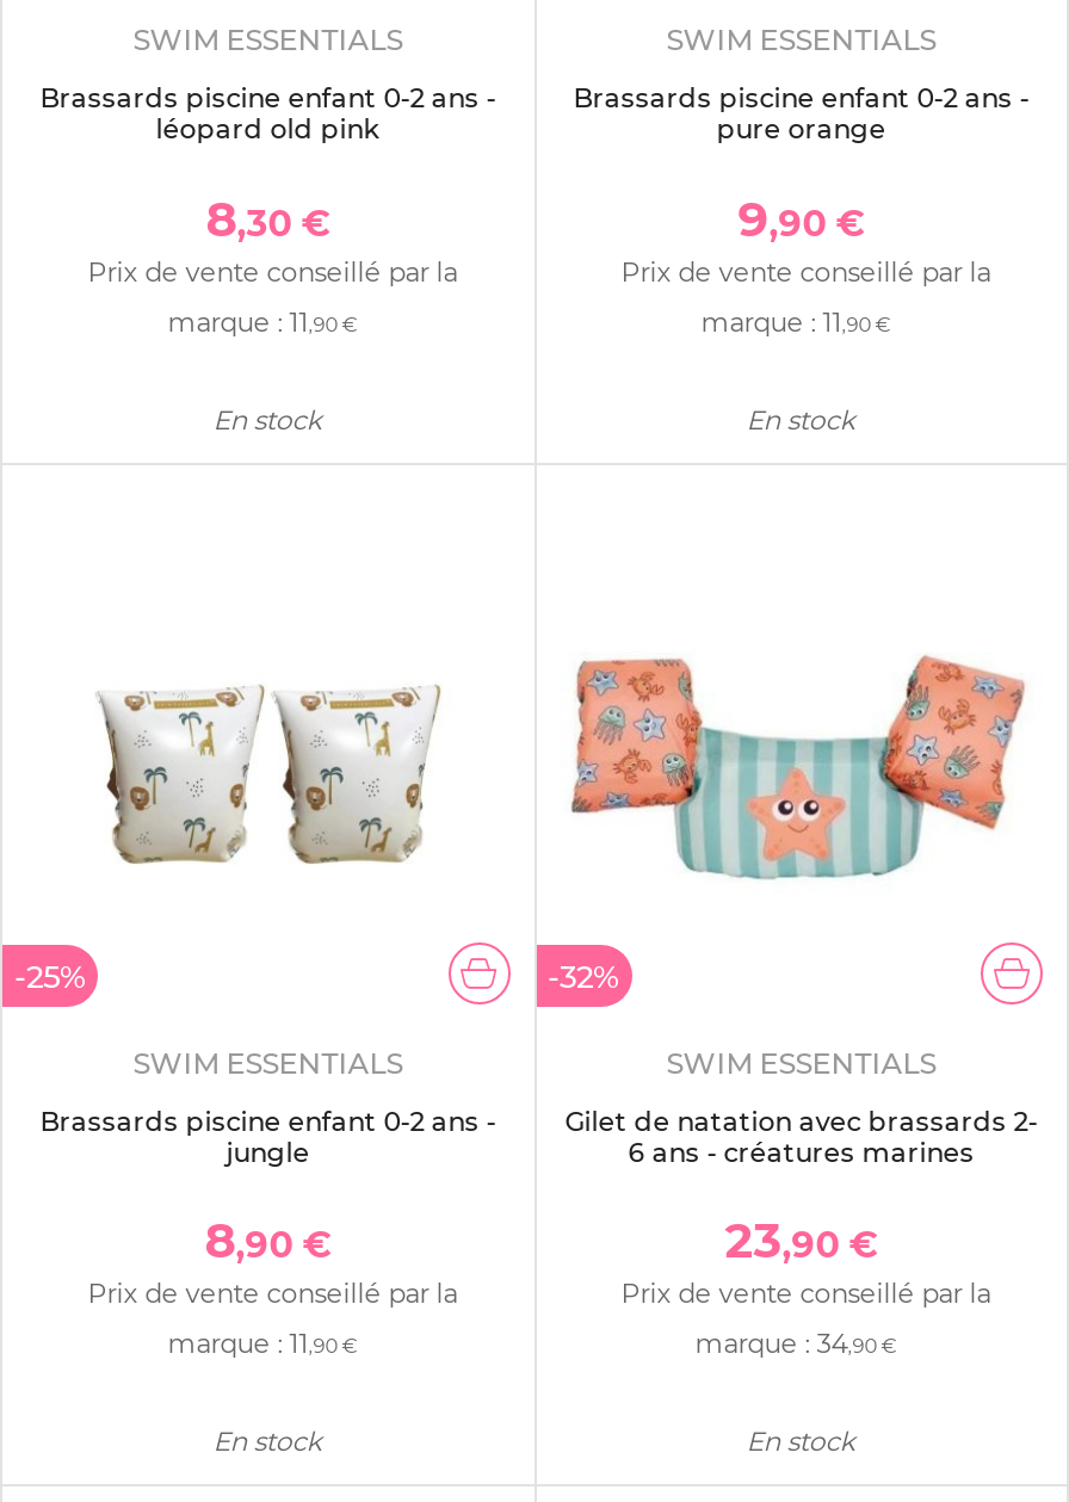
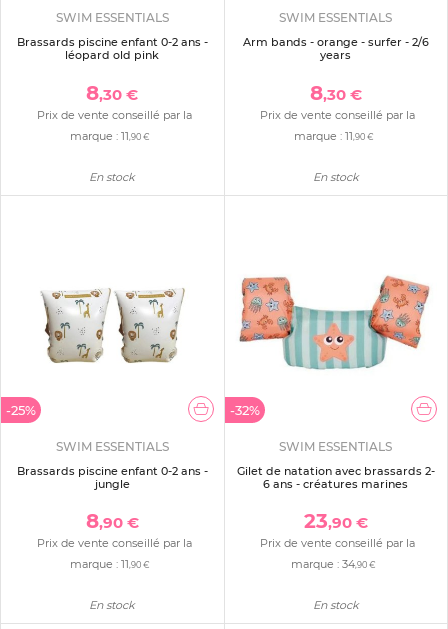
- Brassards piscine enfant 0-2 ans -
- pure orange
+ Arm bands - orange - surfer - 2/6
+ years

- 9,90 €
+ 8,30 €
